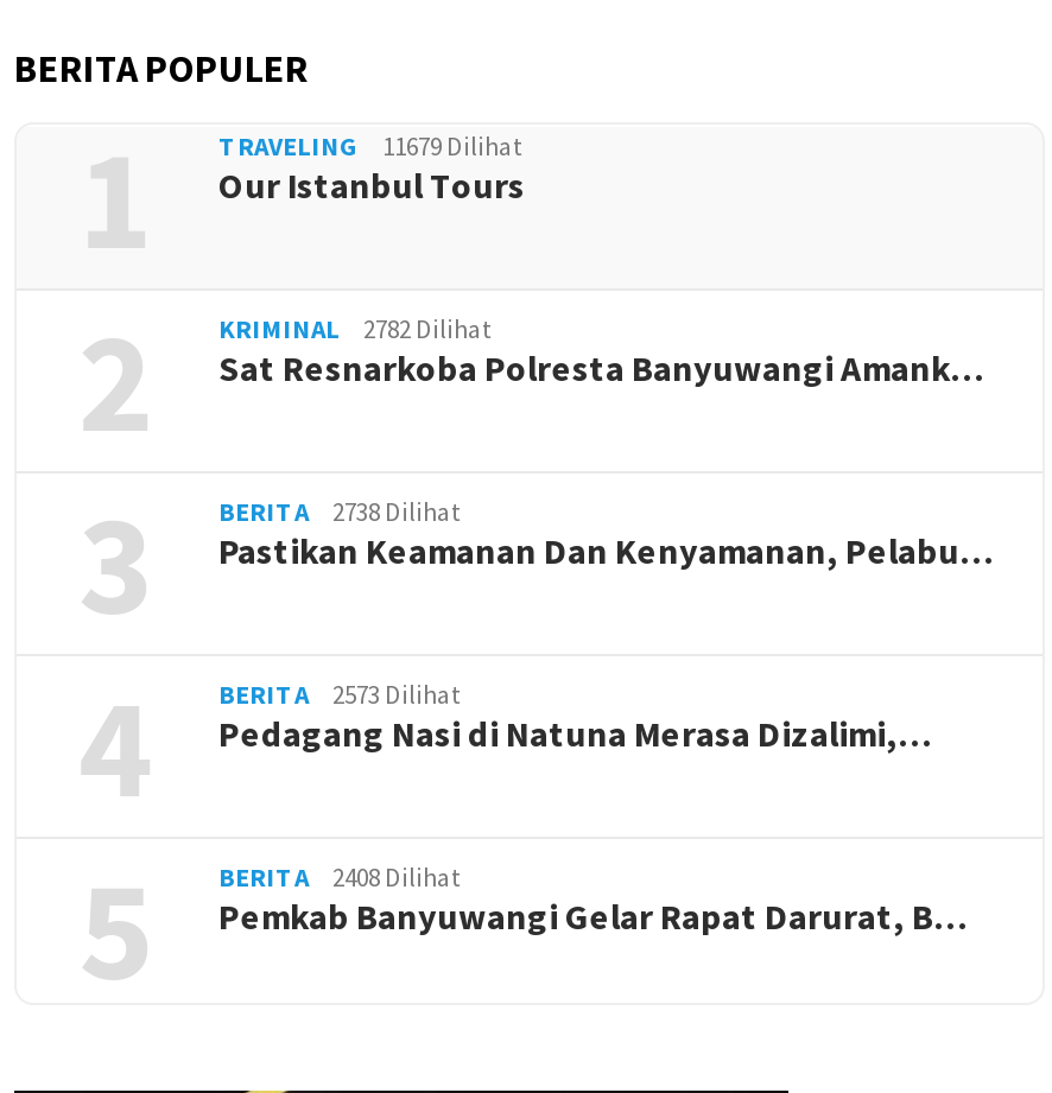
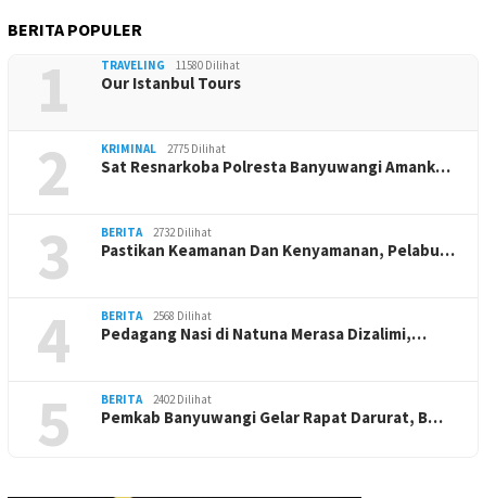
- TRAVELING 11679 Dilihat
+ TRAVELING 11580 Dilihat

- KRIMINAL 2782 Dilihat
+ KRIMINAL 2775 Dilihat

- BERITA 2738 Dilihat
+ BERITA 2732 Dilihat

- BERITA 2573 Dilihat
+ BERITA 2568 Dilihat

- BERITA 2408 Dilihat
+ BERITA 2402 Dilihat
